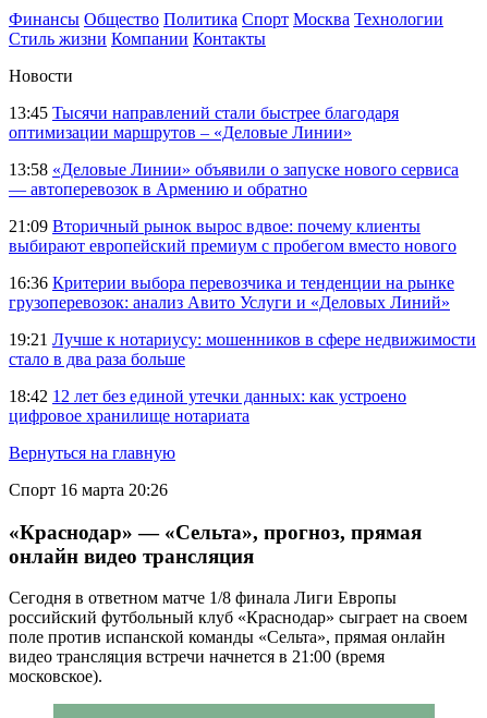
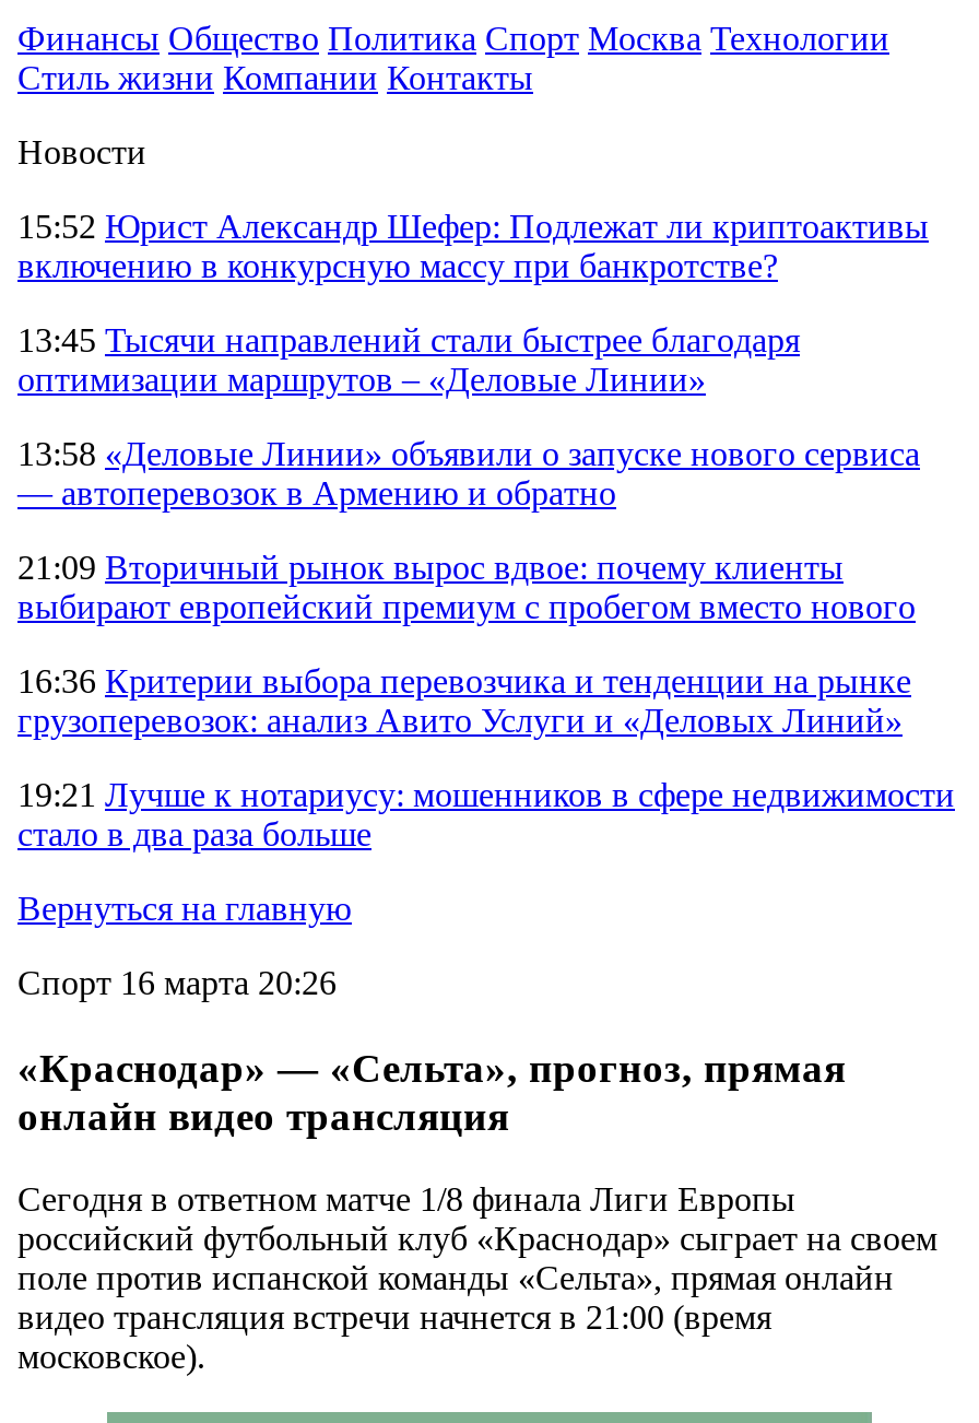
+ 15:52 Юрист Александр Шефер: Подлежат ли криптоактивы
+ включению в конкурсную массу при банкротстве?

moved down: 13:45 Тысячи направлений стали быстрее благодаря | оптимизации маршрутов – «Деловые Линии» | 13:58 «Деловые Линии» объявили о запуске нового сервиса | ... | 19:21 Лучше к нотариусу: мошенников в сфере недвижимости | стало в два раза больше

- 18:42 12 лет без единой утечки данных: как устроено
- цифровое хранилище нотариата
